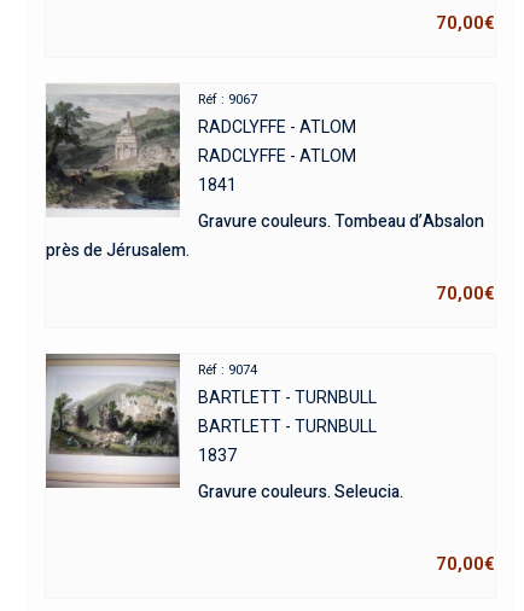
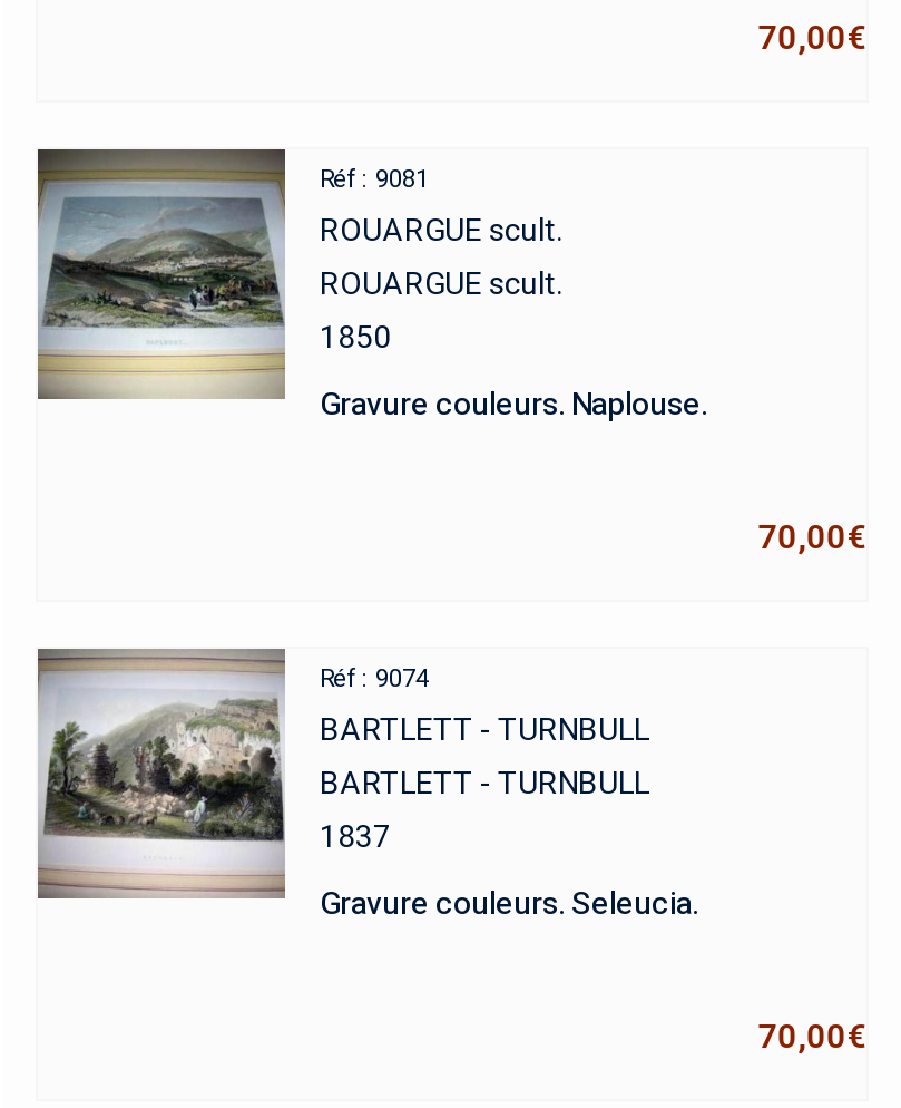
- [image]
- Gravure couleurs. Tombeau d’Absalon
- près de Jérusalem.
+ [image]
+ Gravure couleurs. Naplouse.

- Réf : 9067
+ Réf : 9081

- RADCLYFFE - ATLOM
+ ROUARGUE scult.

- RADCLYFFE - ATLOM
+ ROUARGUE scult.

- 1841
+ 1850
